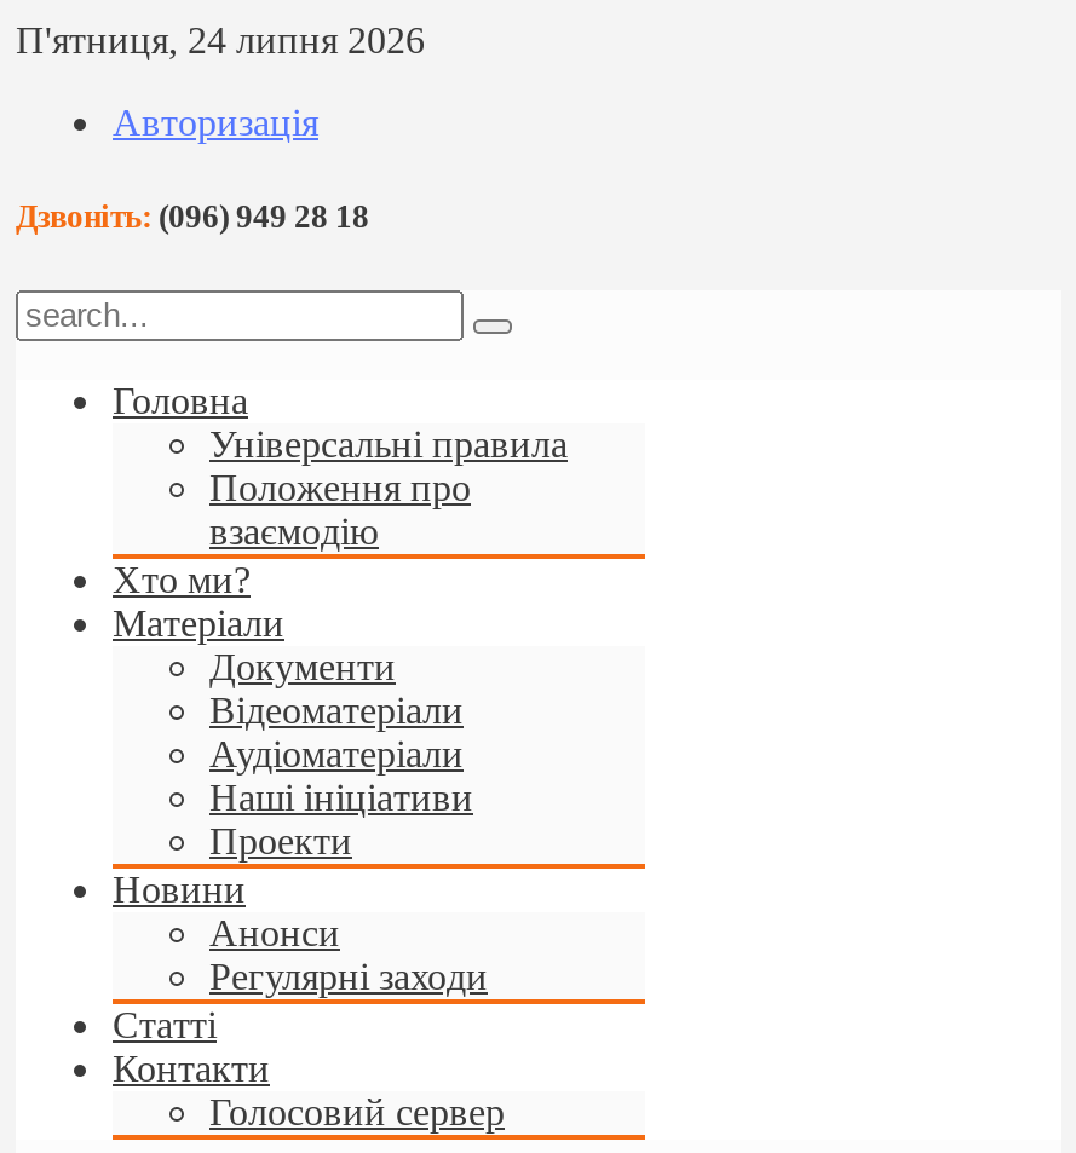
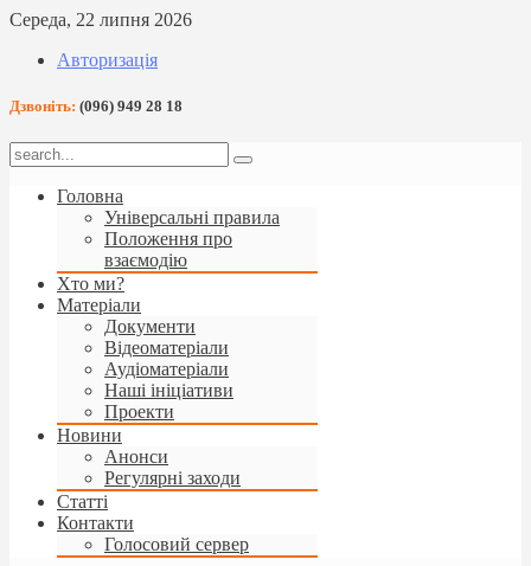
- П'ятниця, 24 липня 2026
+ Середа, 22 липня 2026
